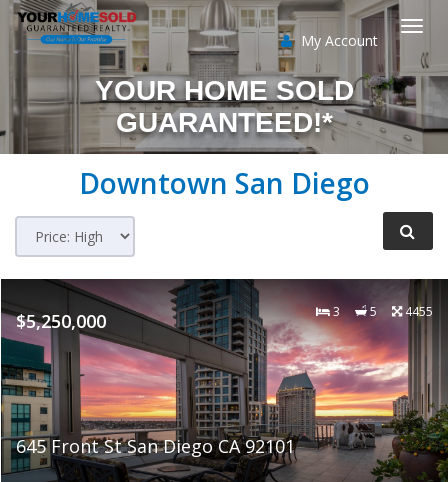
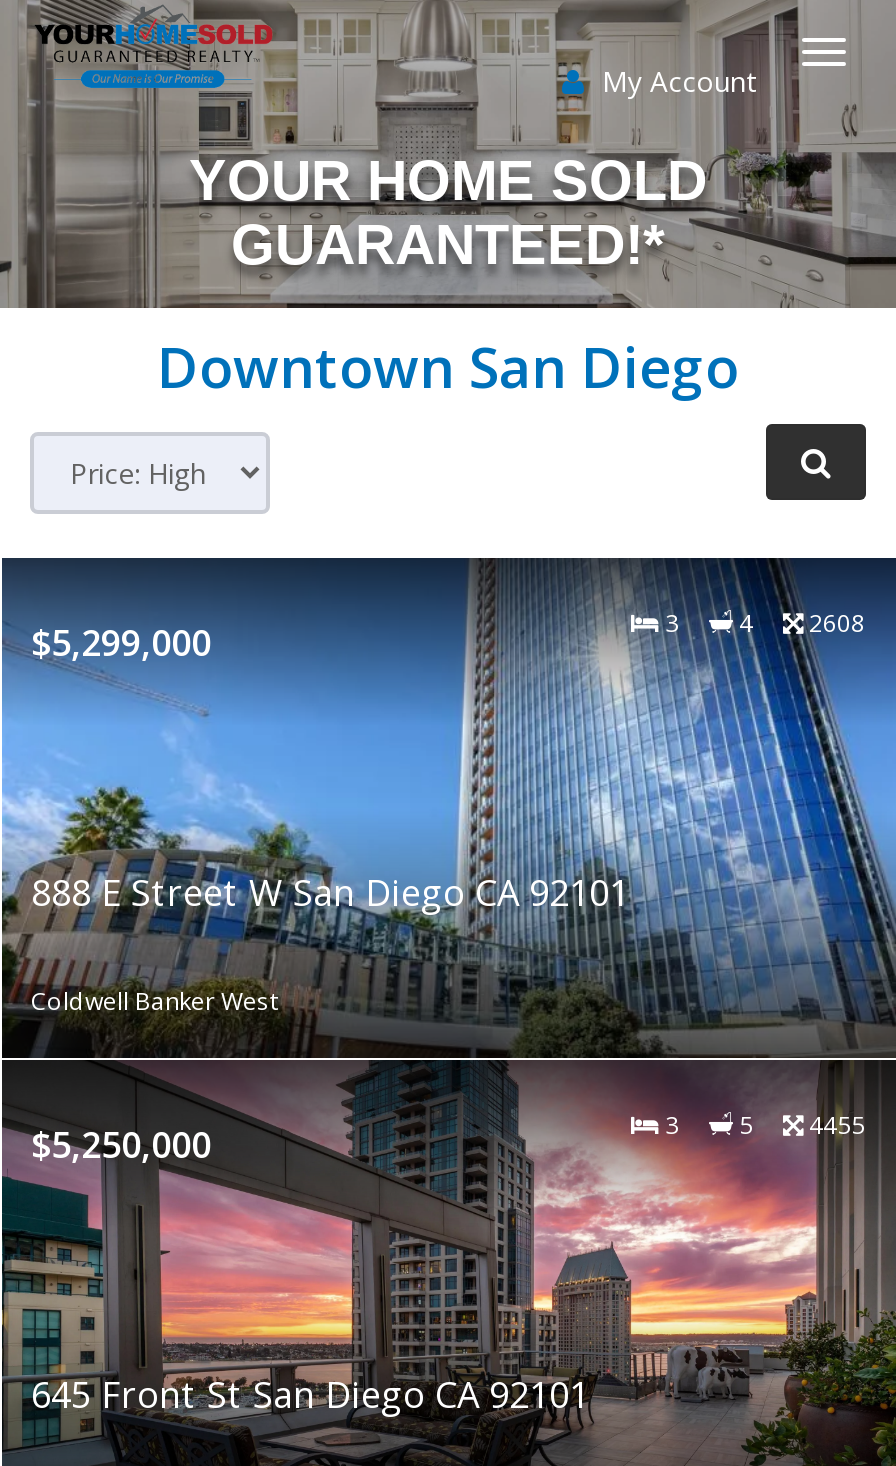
+ [image]
+ $5,299,000
+ 3
+ 4
+ 2608

+ 888 E Street W San Diego CA 92101
+ Coldwell Banker West
